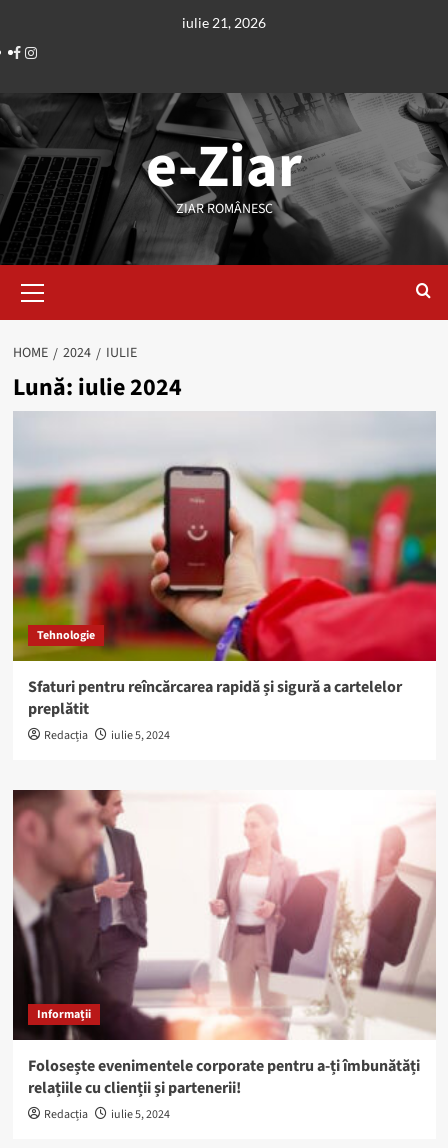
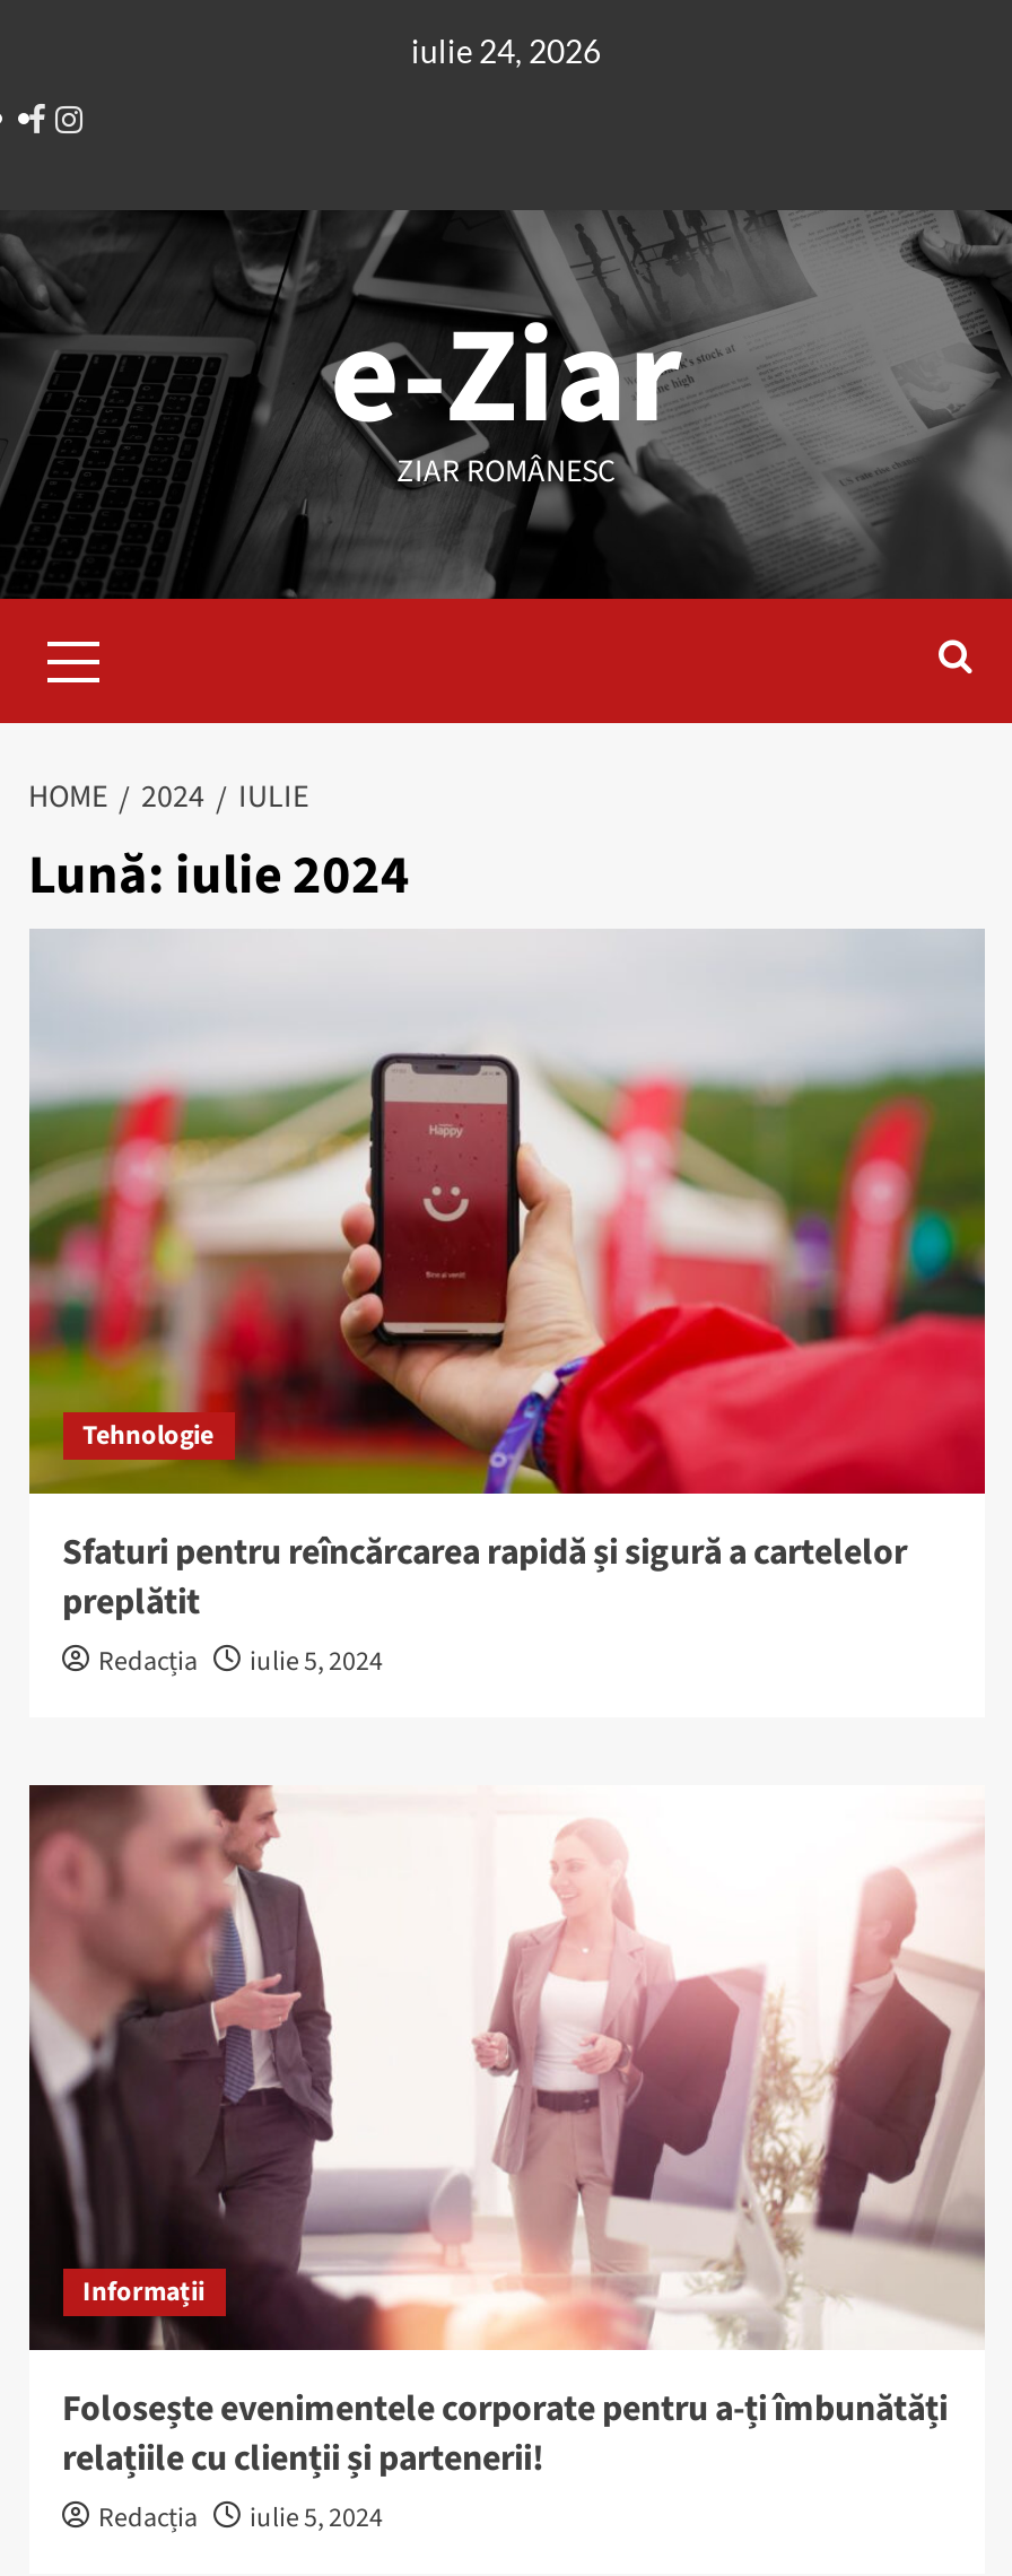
- iulie 21, 2026
+ iulie 24, 2026
